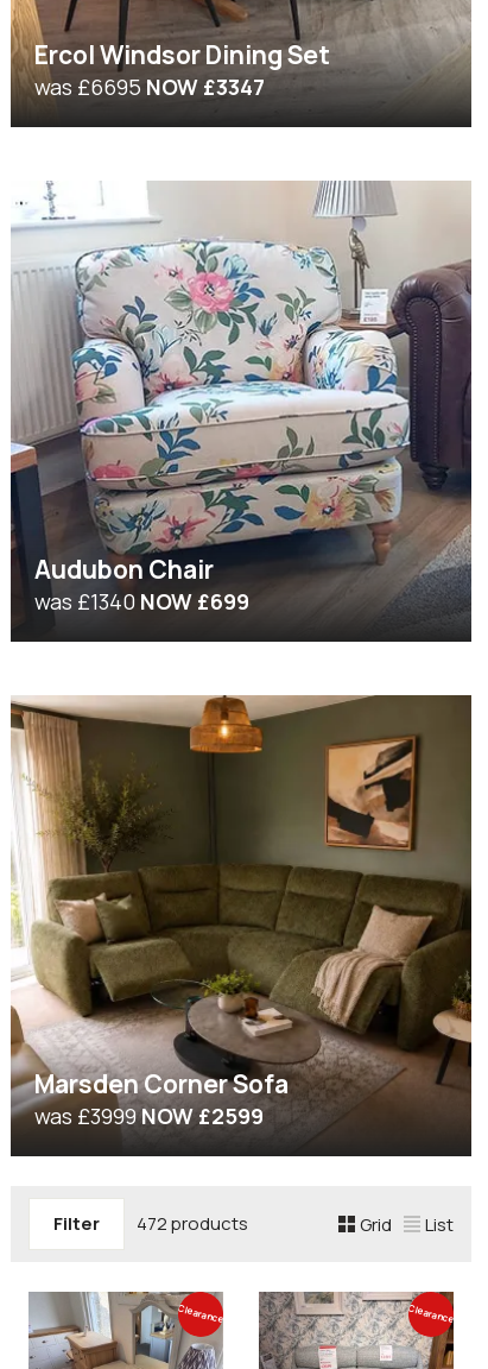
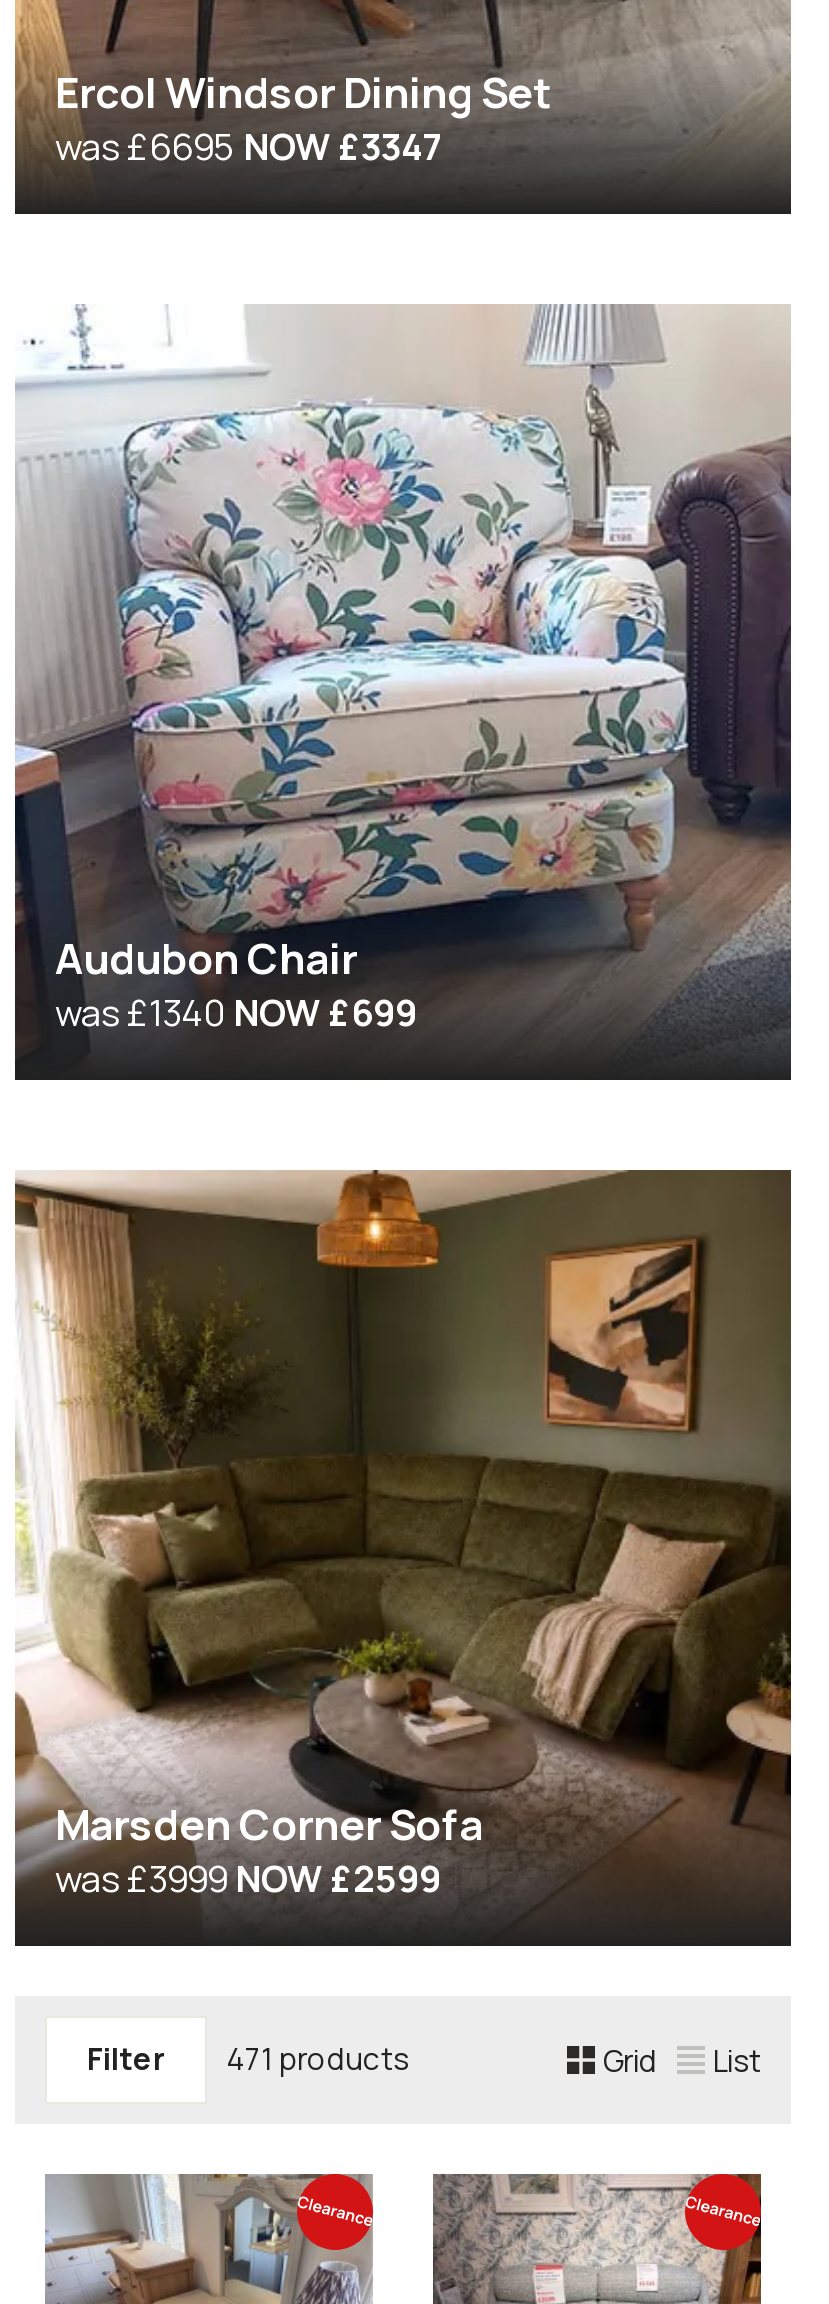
- Filter 472 products
+ Filter 471 products
